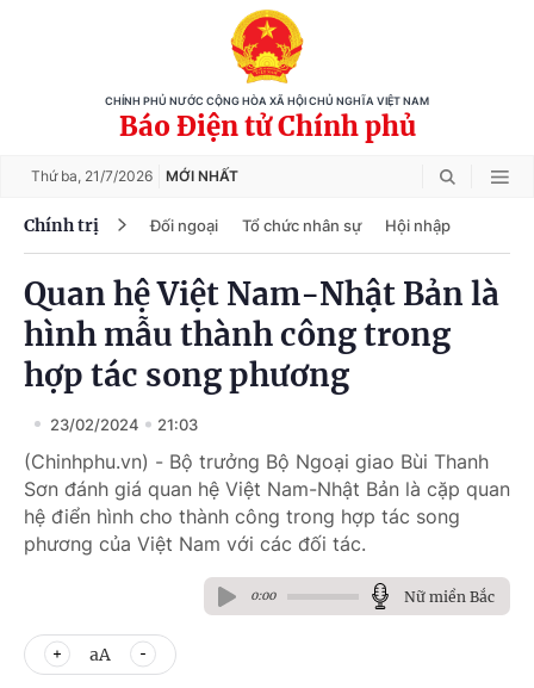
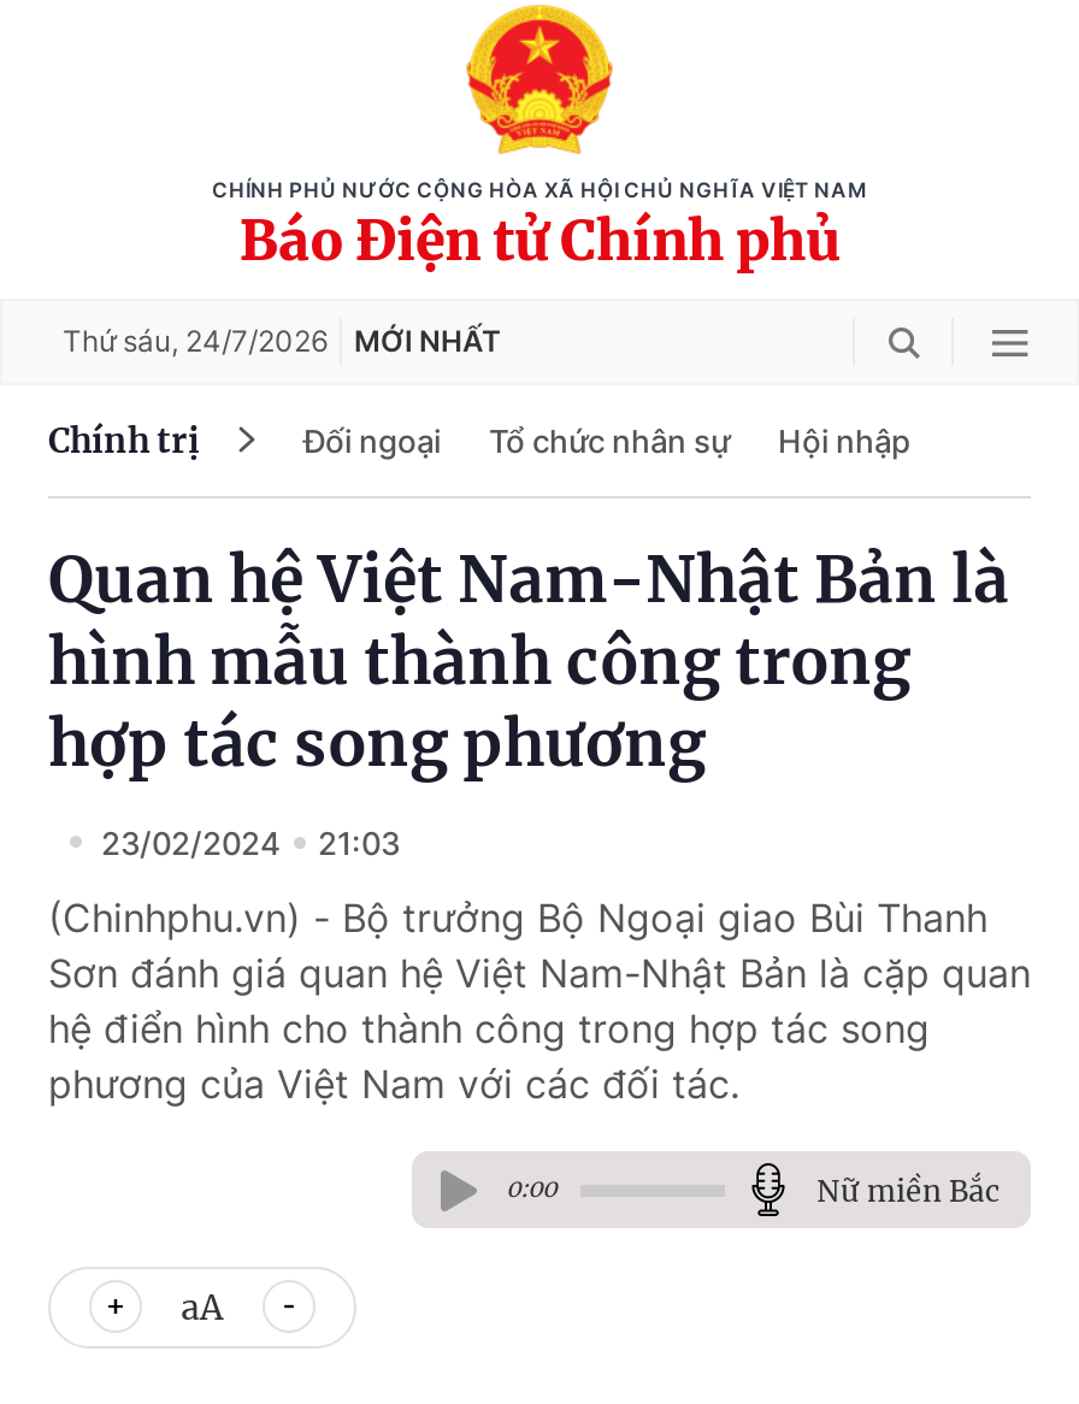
- Thứ ba, 21/7/2026 MỚI NHẤT
+ Thứ sáu, 24/7/2026 MỚI NHẤT
